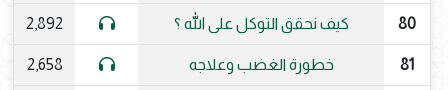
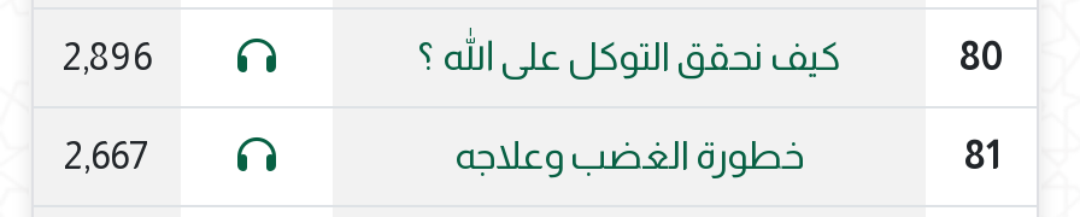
- 2,892
+ 2,896

- 2,658
+ 2,667
